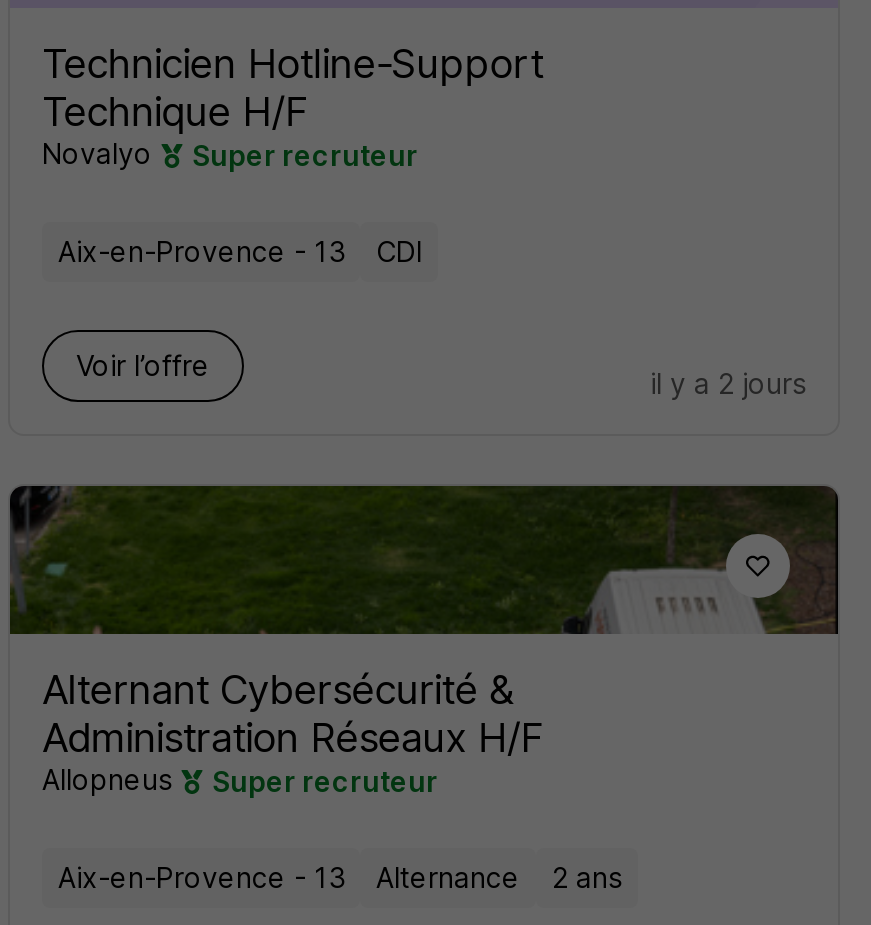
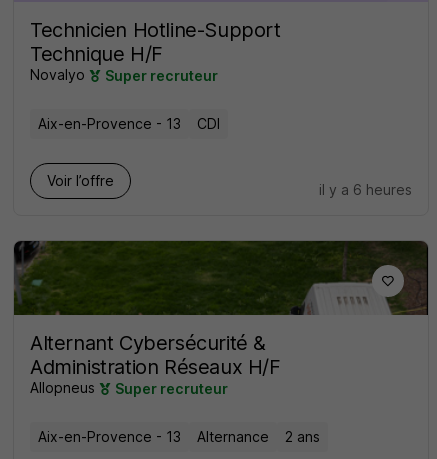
- il y a 2 jours
+ il y a 6 heures
